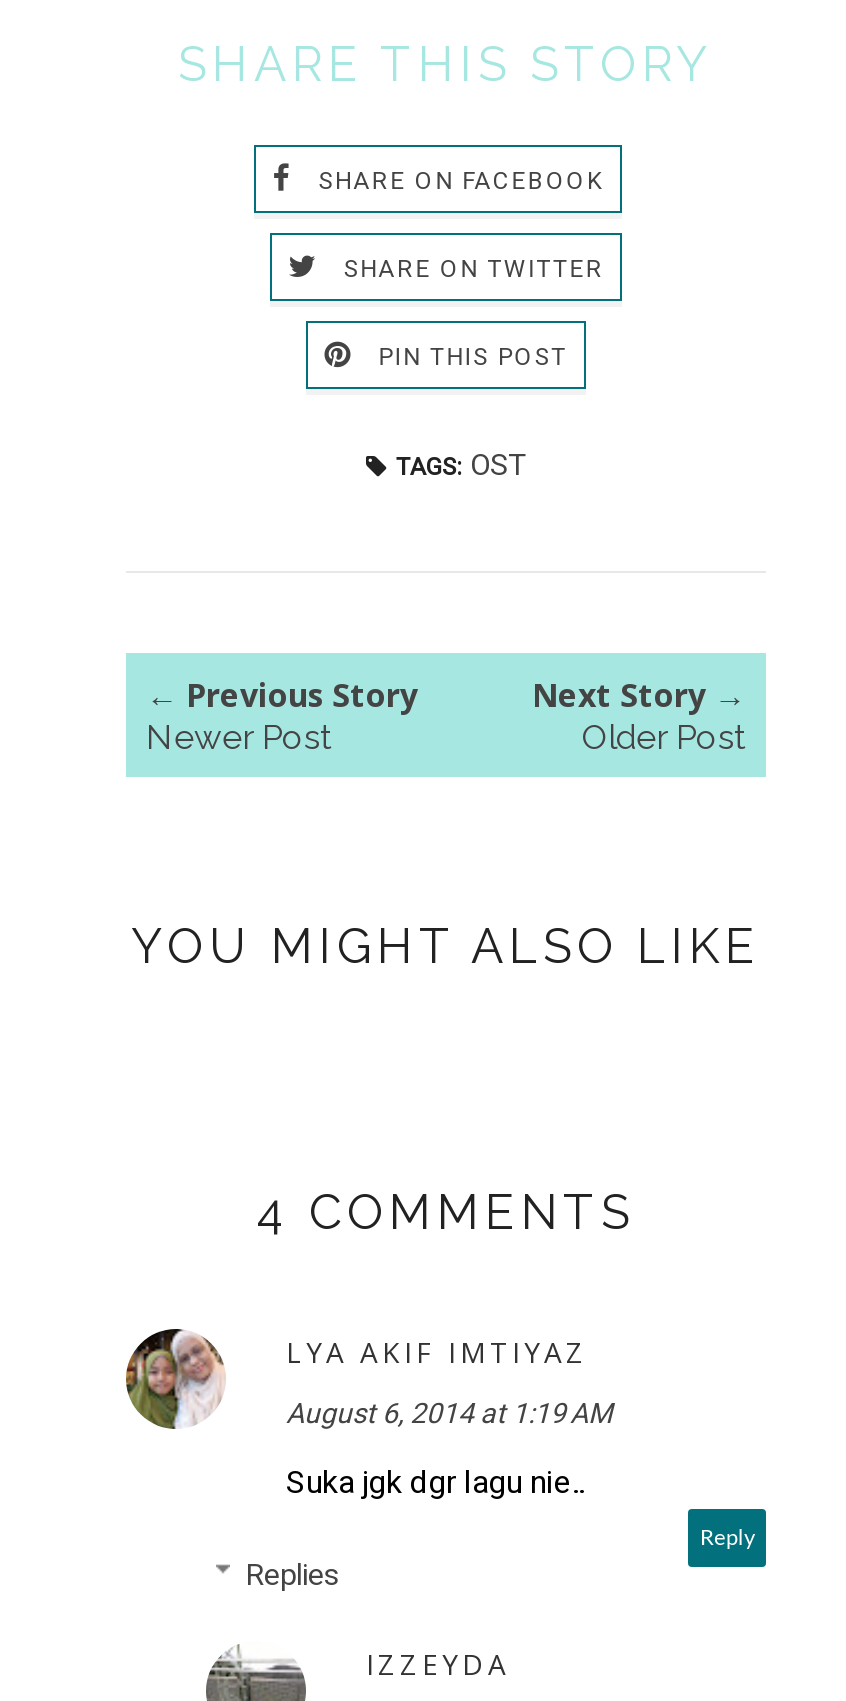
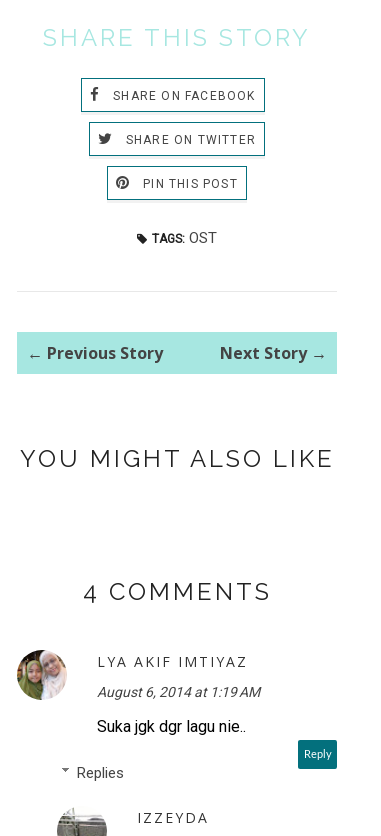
- Newer Post

- Older Post
